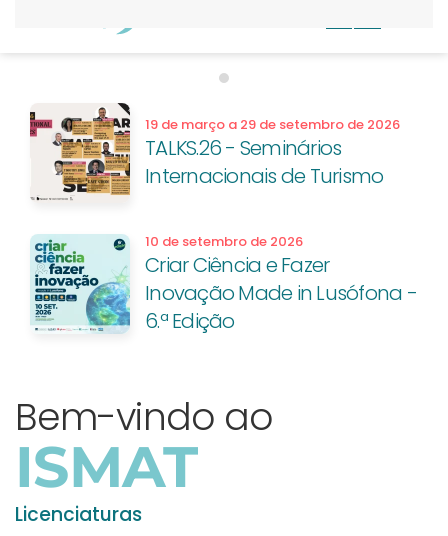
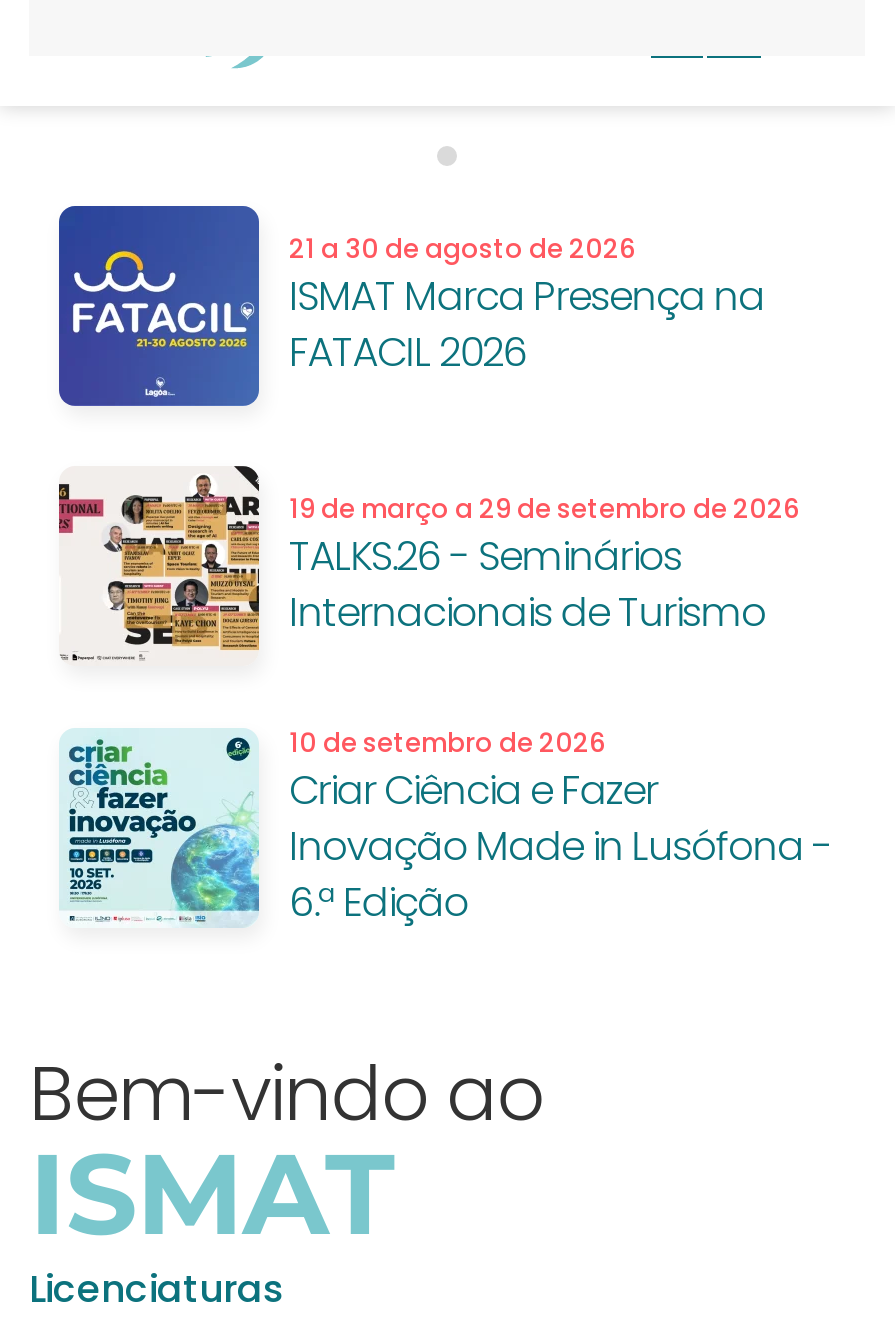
+ [image]
+ 21 a 30 de agosto de 2026
+ ISMAT Marca Presença na
+ FATACIL 2026
